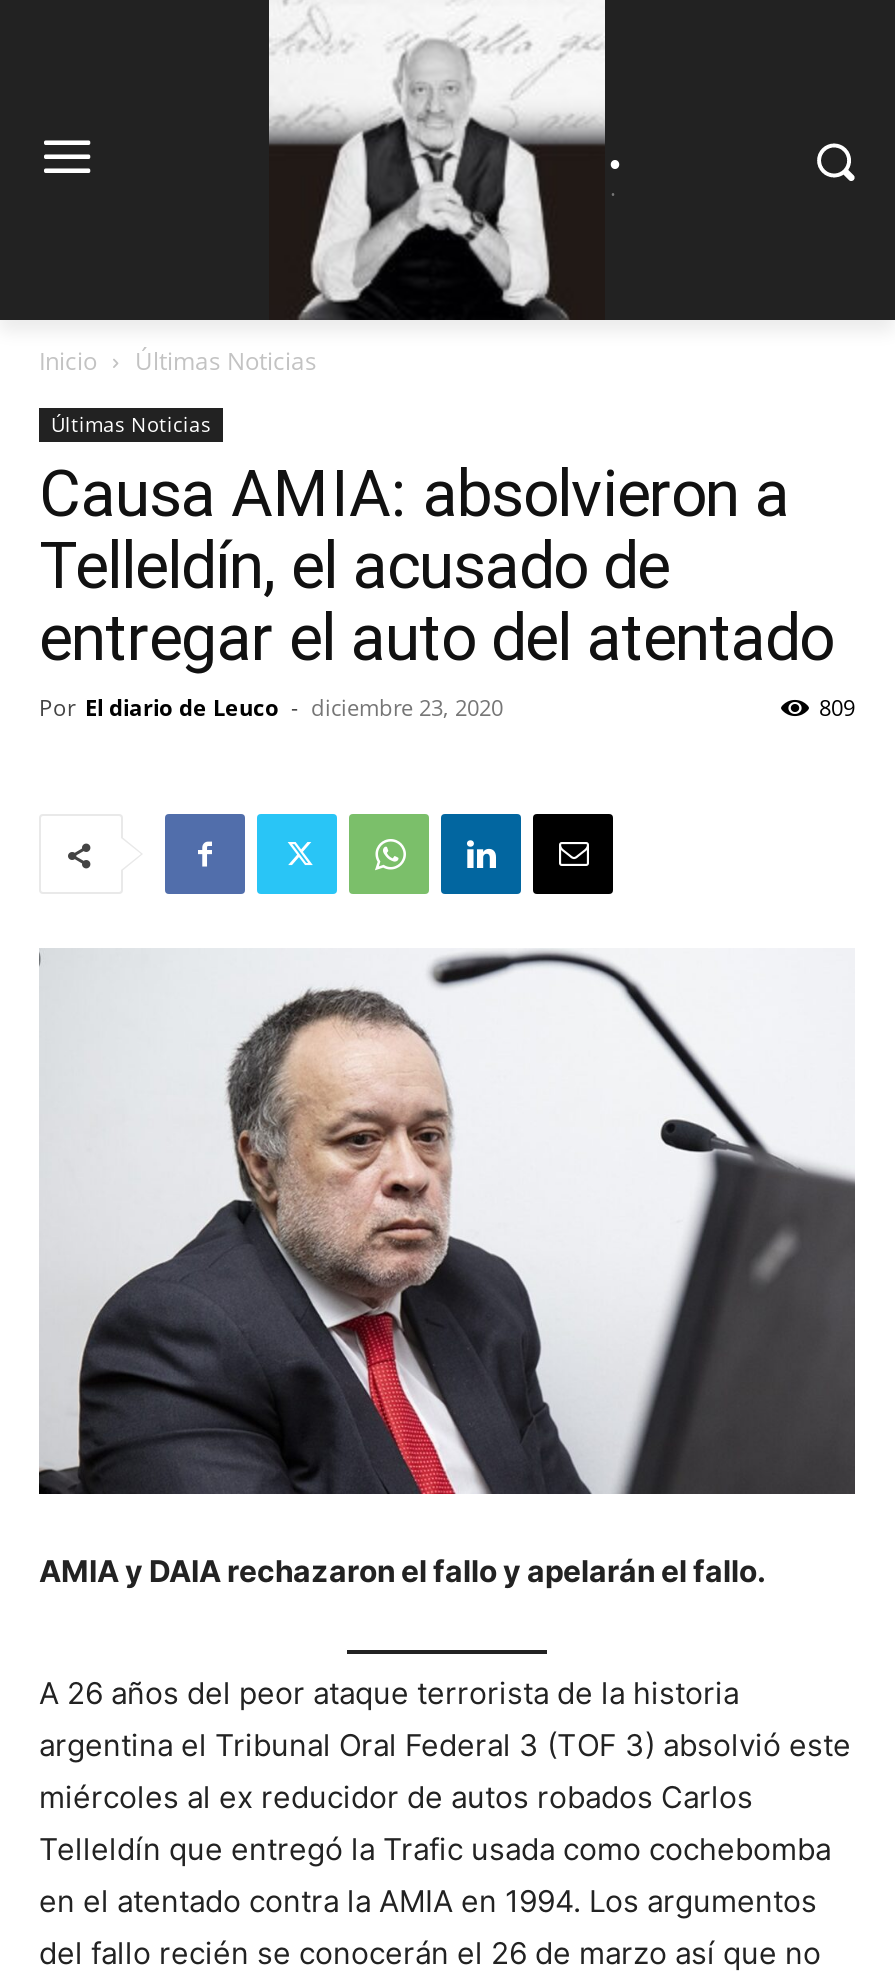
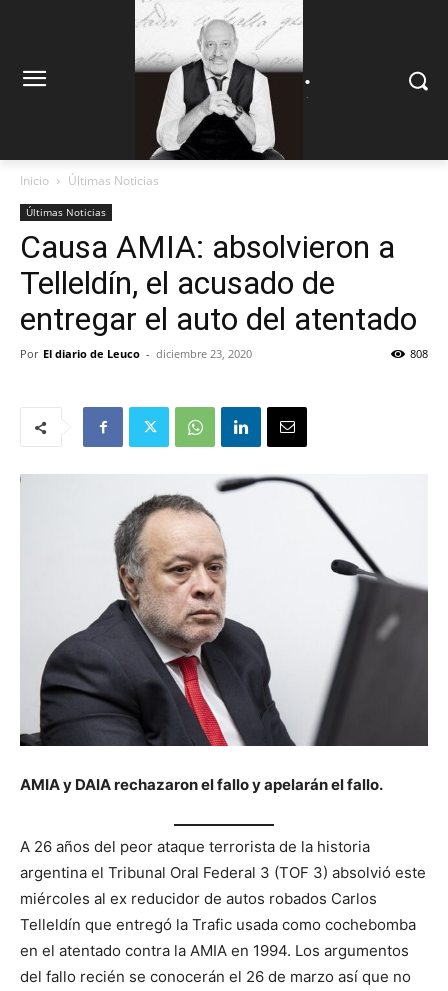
- 809
+ 808
